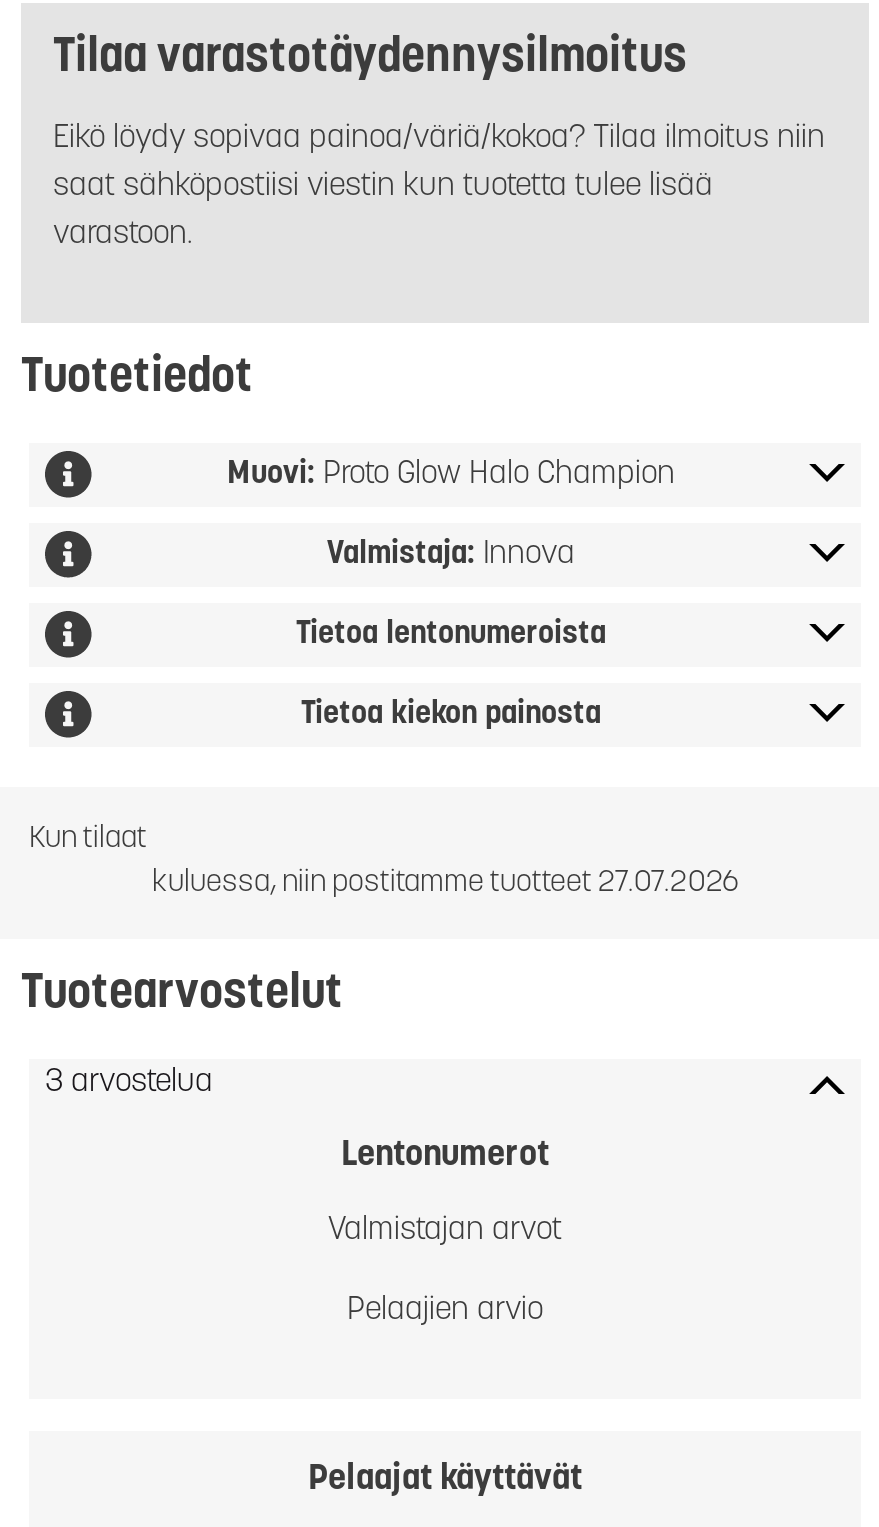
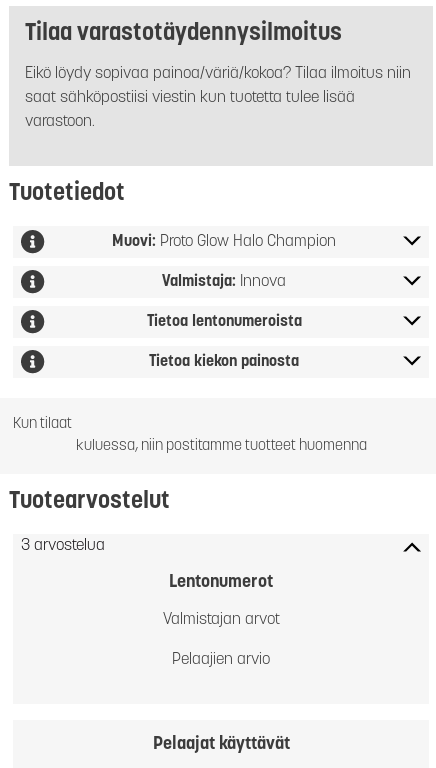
- kuluessa, niin postitamme tuotteet 27.07.2026
+ kuluessa, niin postitamme tuotteet huomenna
